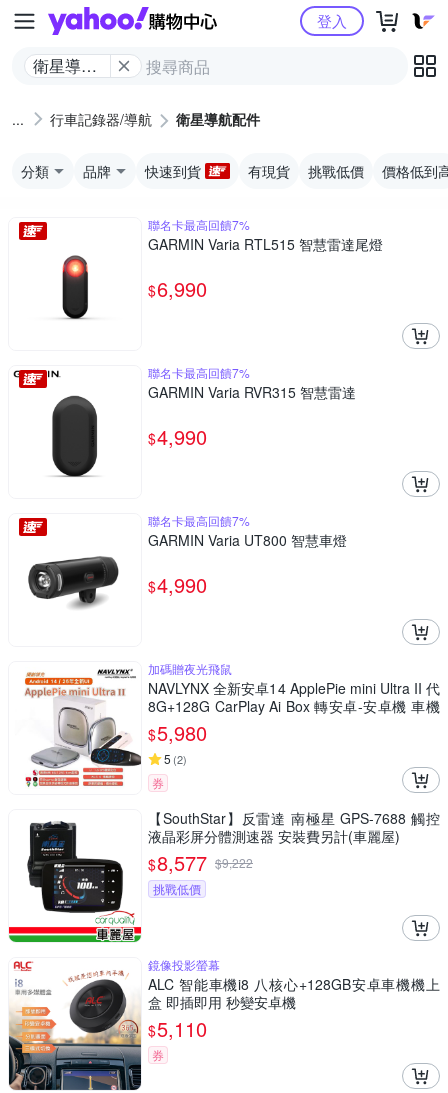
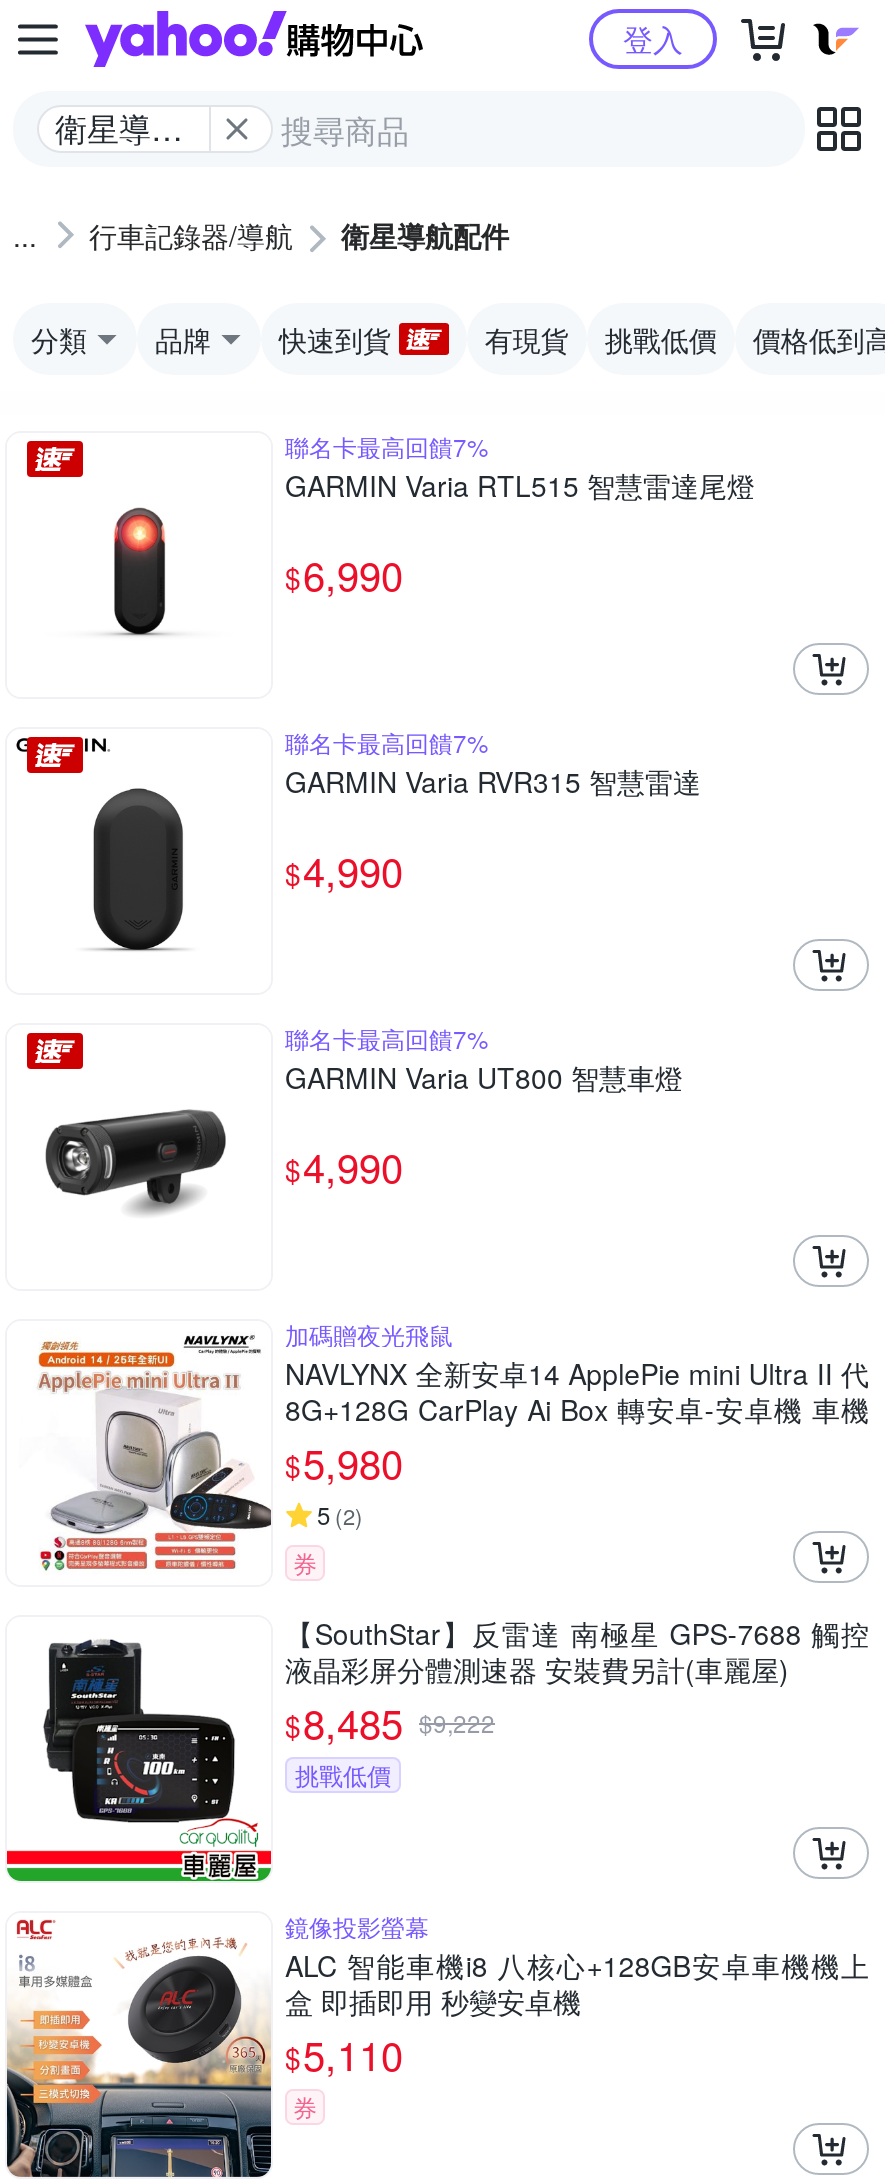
- $8,577 $9,222
+ $8,485 $9,222
